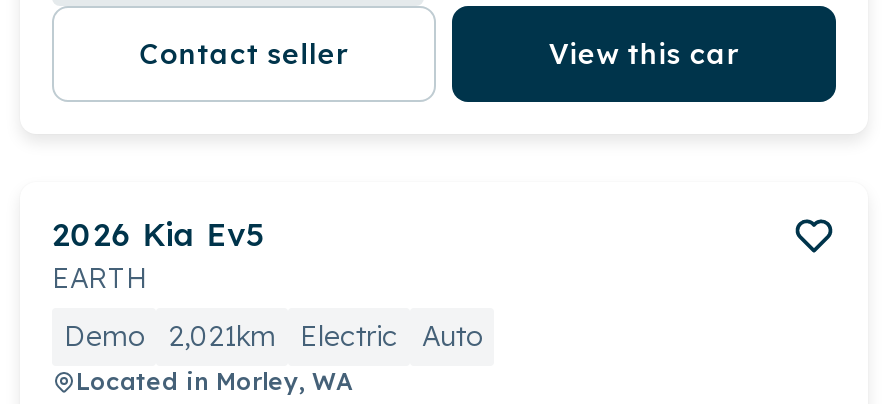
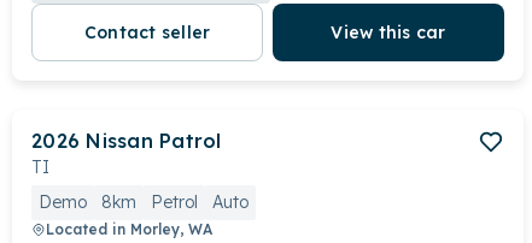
- 2026 Kia Ev5
- EARTH
+ 2026 Nissan Patrol
+ TI

- 2,021km
- Electric
+ 8km
+ Petrol
